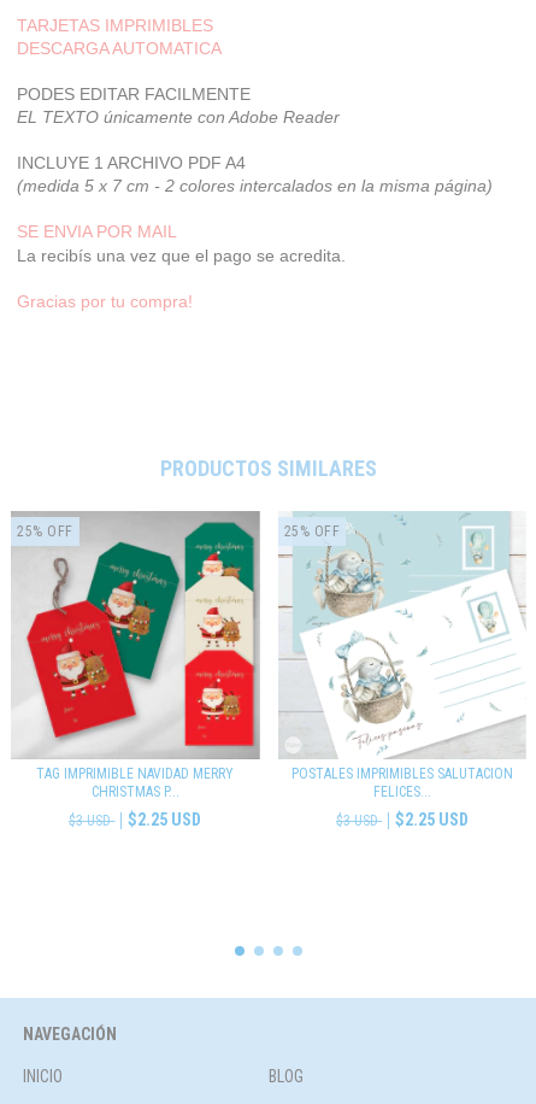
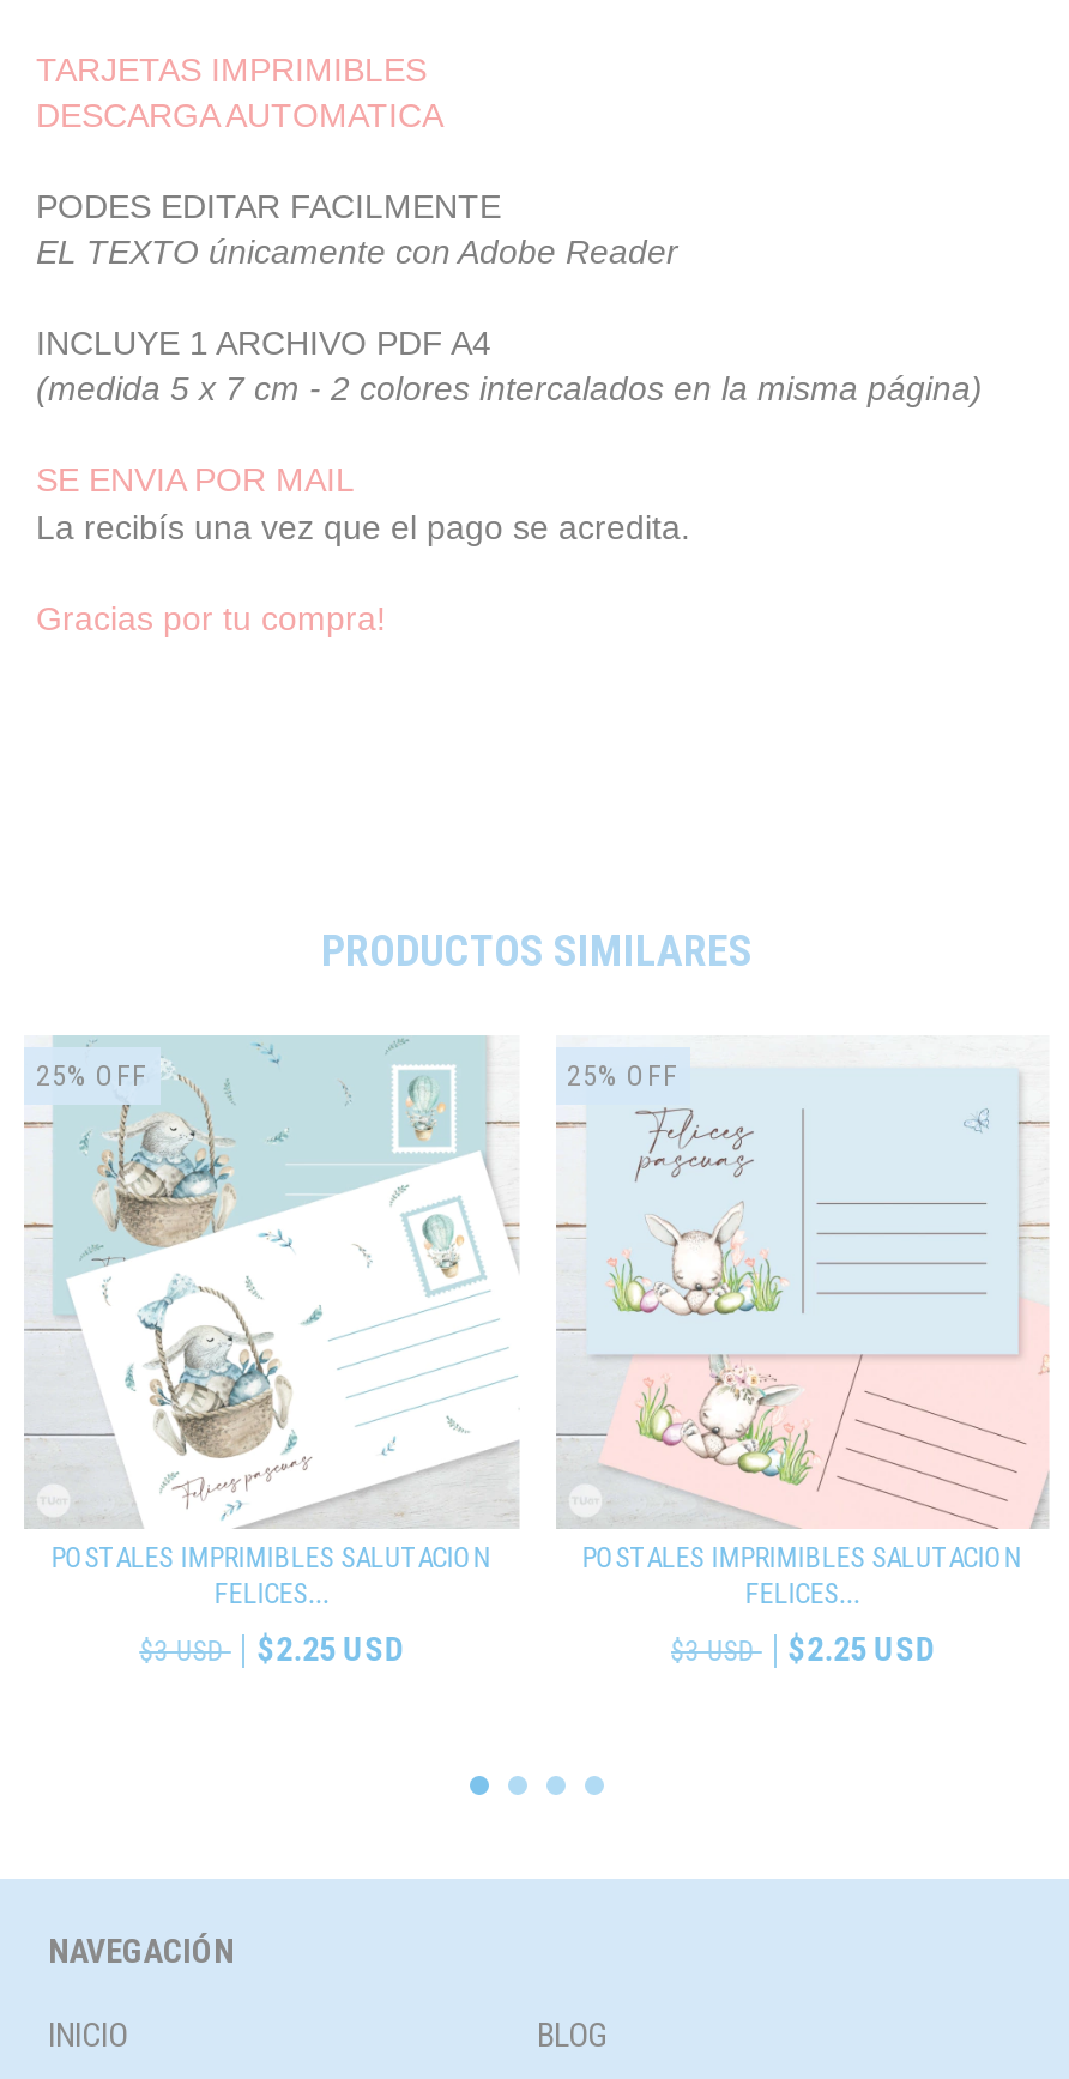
- [image]
- TAG IMPRIMIBLE NAVIDAD MERRY
- CHRISTMAS P...
+ [image]
+ POSTALES IMPRIMIBLES SALUTACION
+ FELICES...

- [image]
+ [image]
